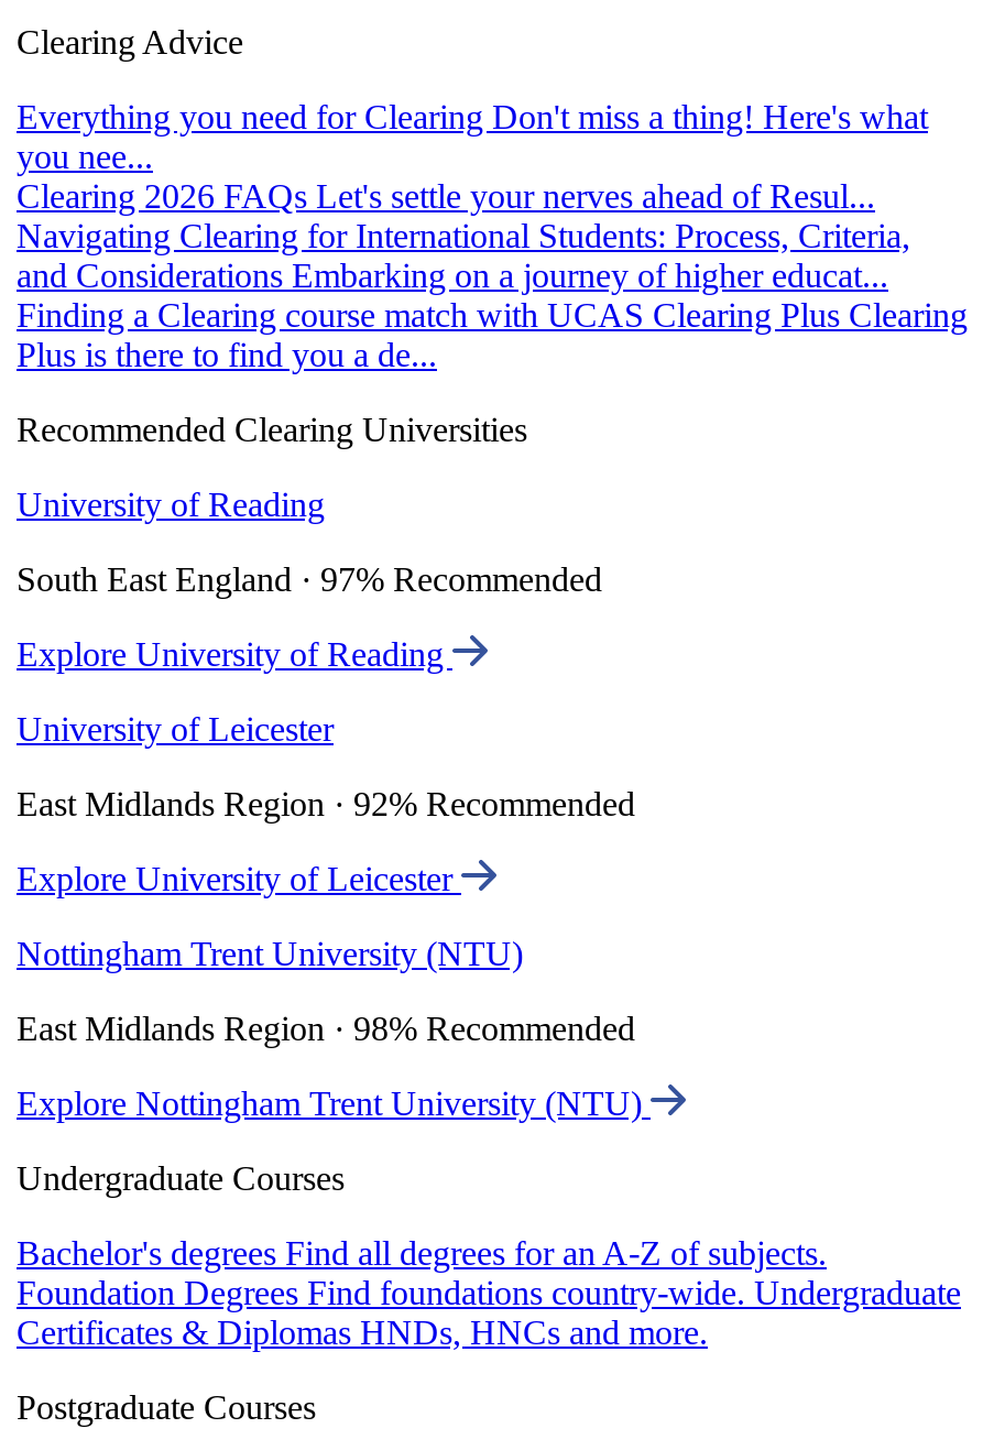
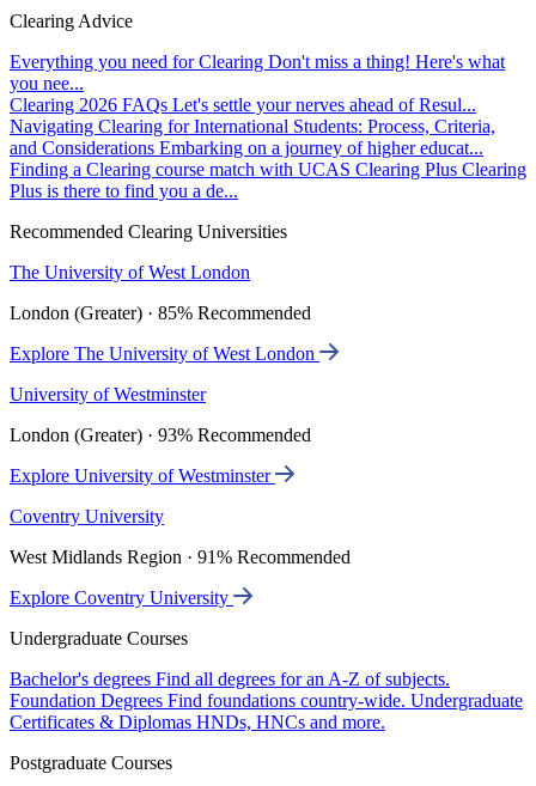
- University of Reading
+ The University of West London

- South East England · 97% Recommended
+ London (Greater) · 85% Recommended

- Explore University of Reading
+ Explore The University of West London

- University of Leicester
+ University of Westminster

- East Midlands Region · 92% Recommended
+ London (Greater) · 93% Recommended

- Explore University of Leicester
+ Explore University of Westminster

- Nottingham Trent University (NTU)
+ Coventry University

- East Midlands Region · 98% Recommended
+ West Midlands Region · 91% Recommended

- Explore Nottingham Trent University (NTU)
+ Explore Coventry University
